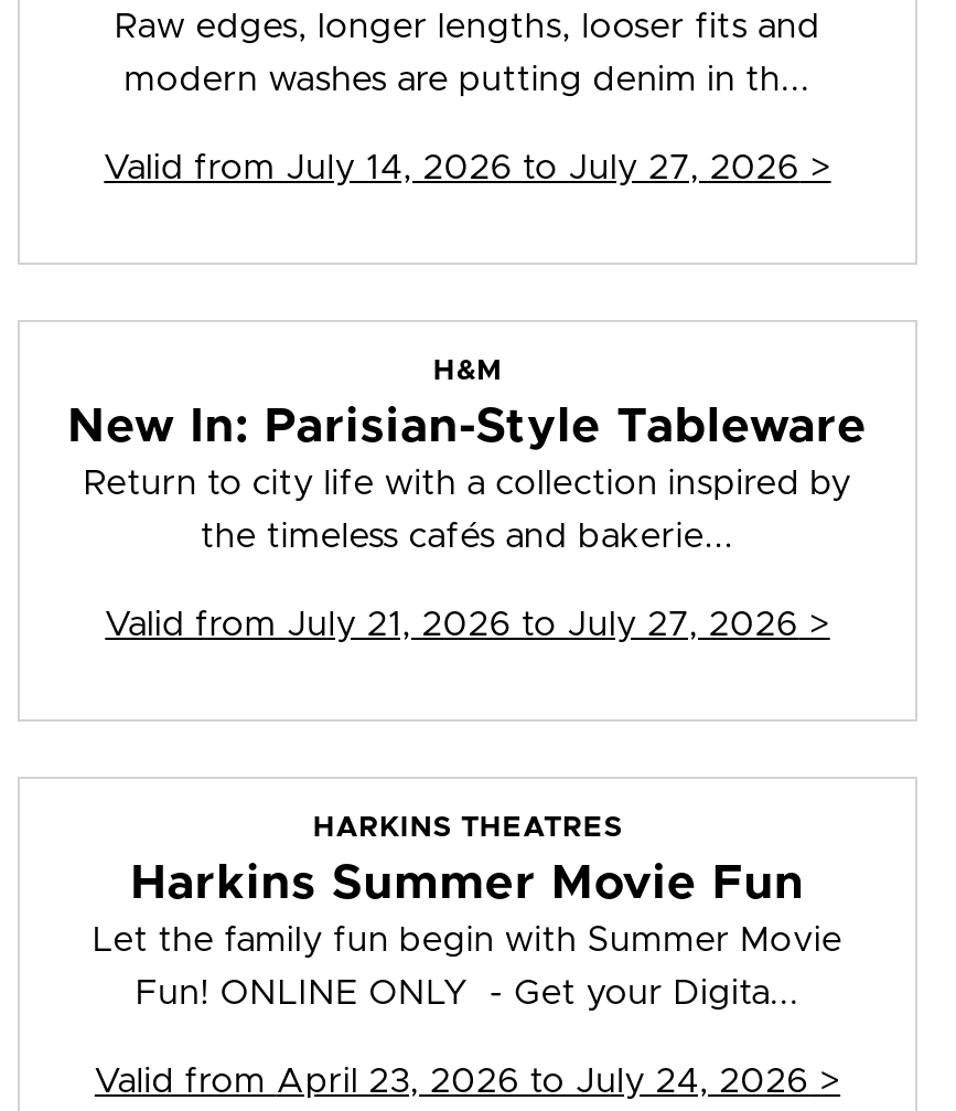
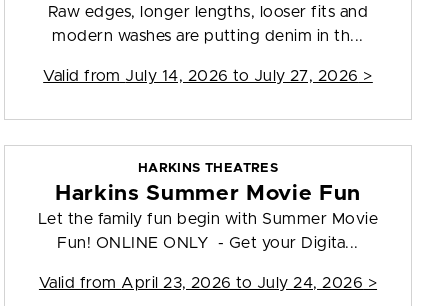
- H&M
- New In: Parisian-Style Tableware
- Return to city life with a collection inspired by
- the timeless cafés and bakerie...
- Valid from July 21, 2026 to July 27, 2026 >
